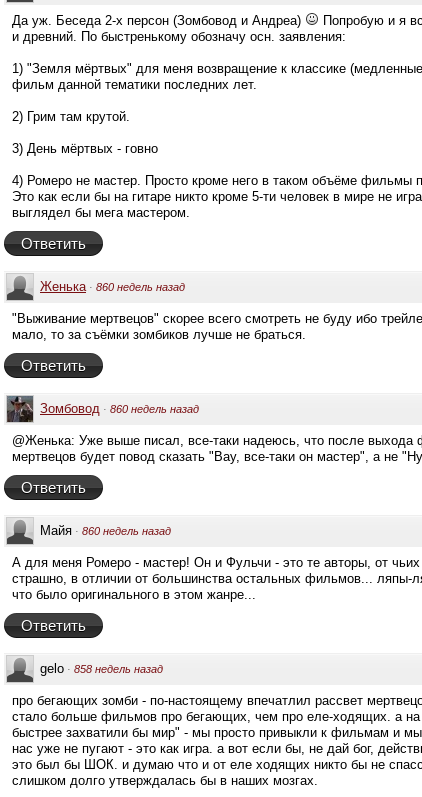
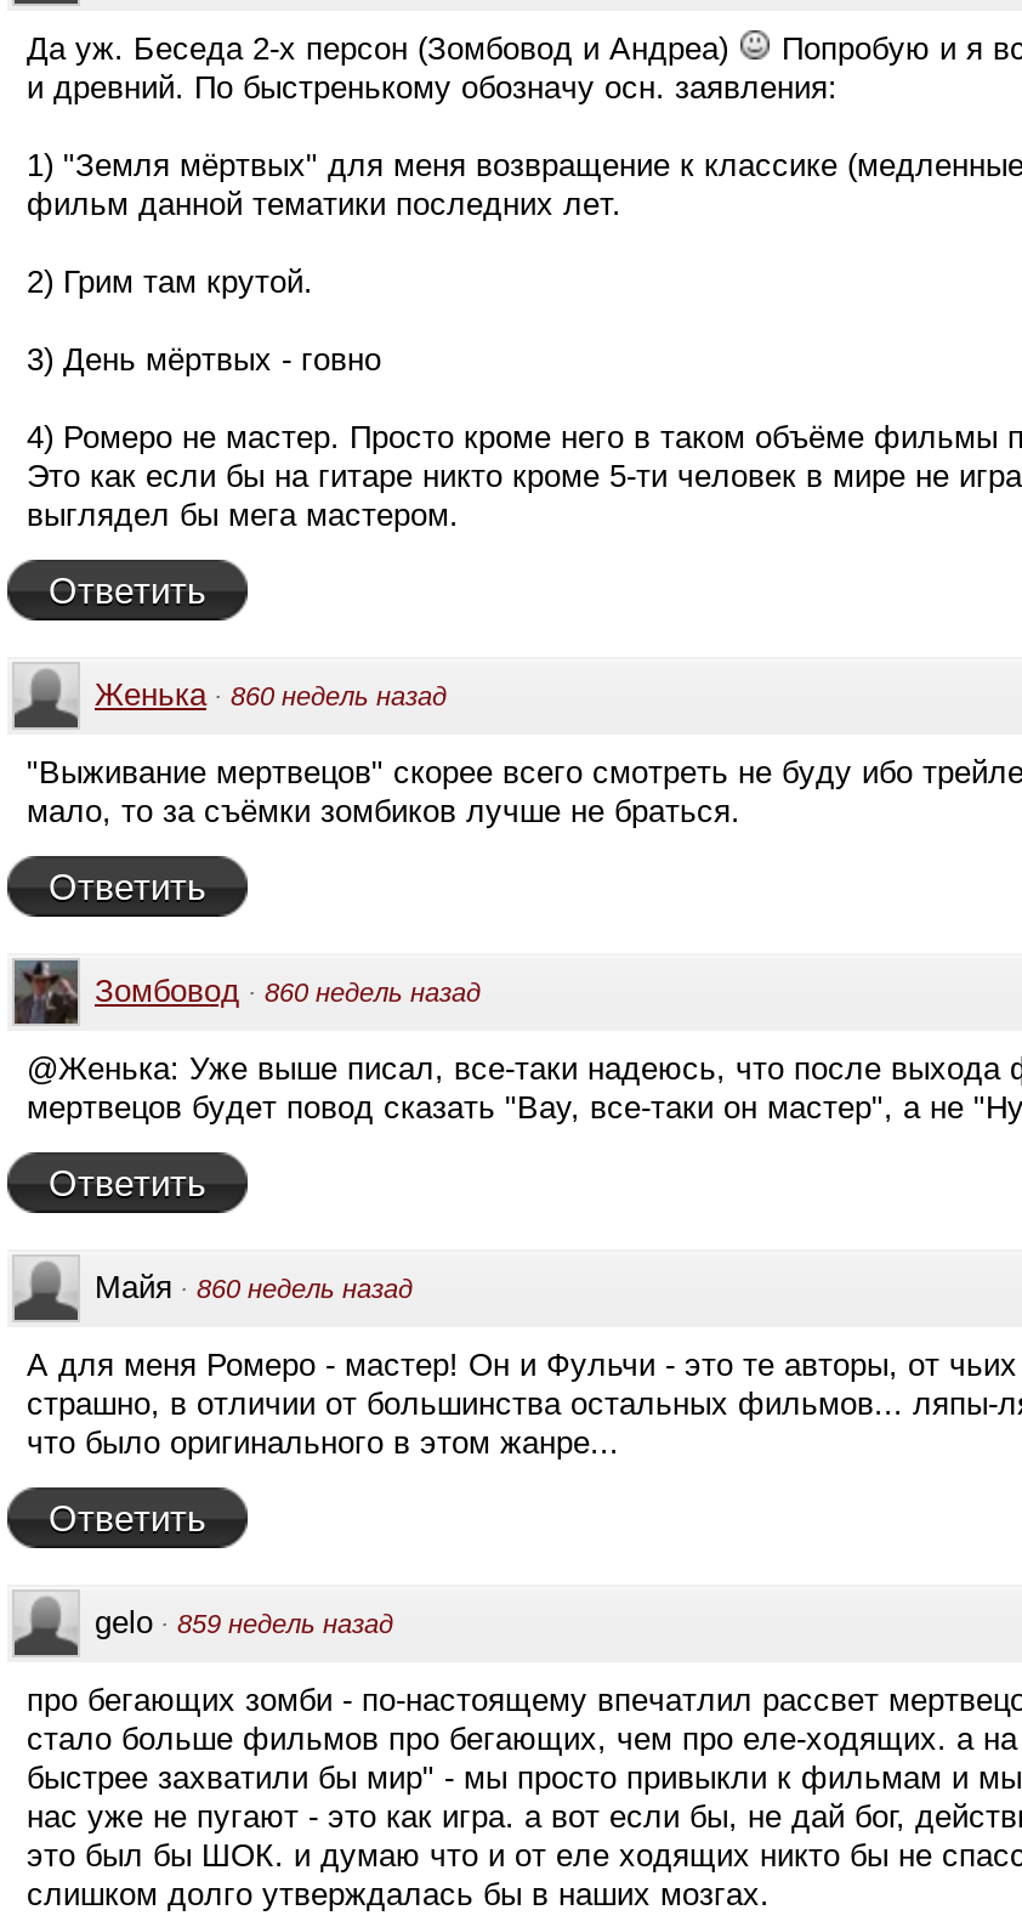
- gelo · 858 недель назад
+ gelo · 859 недель назад
